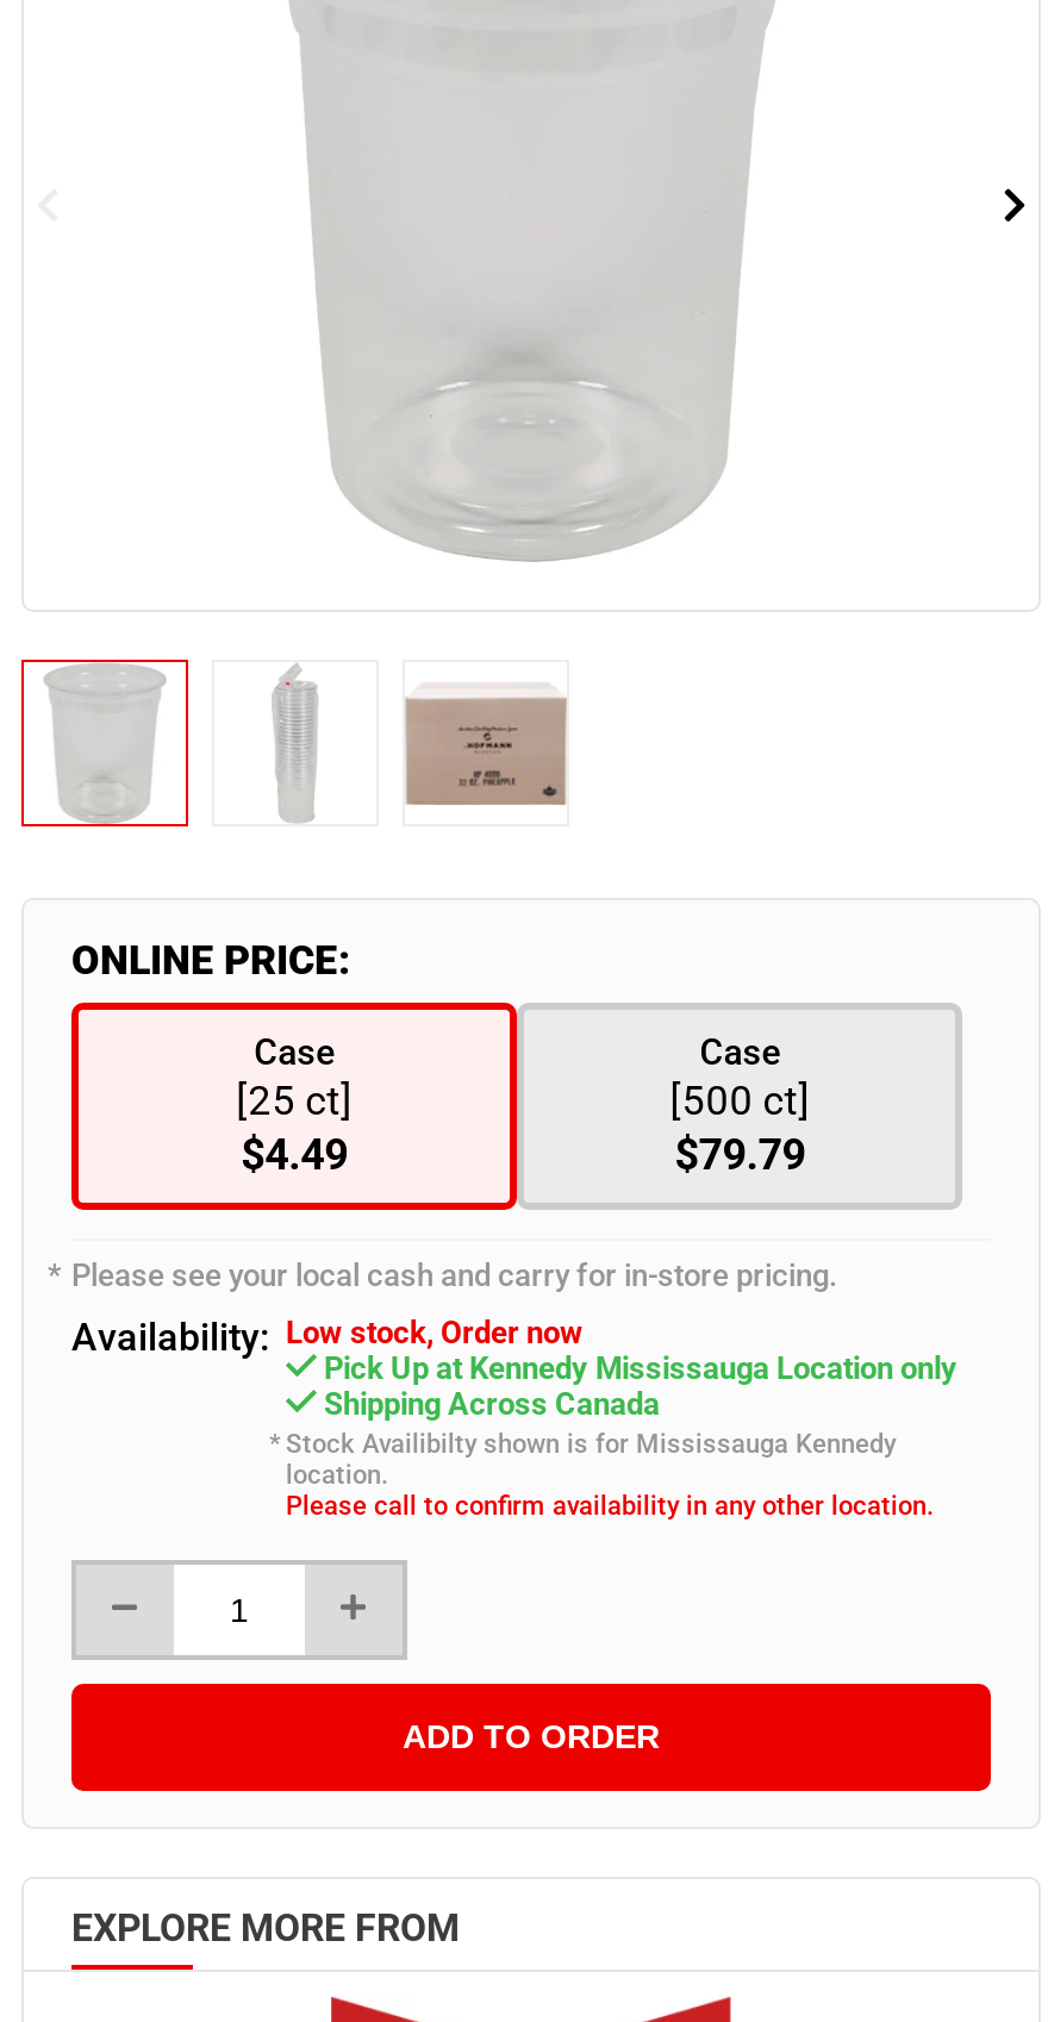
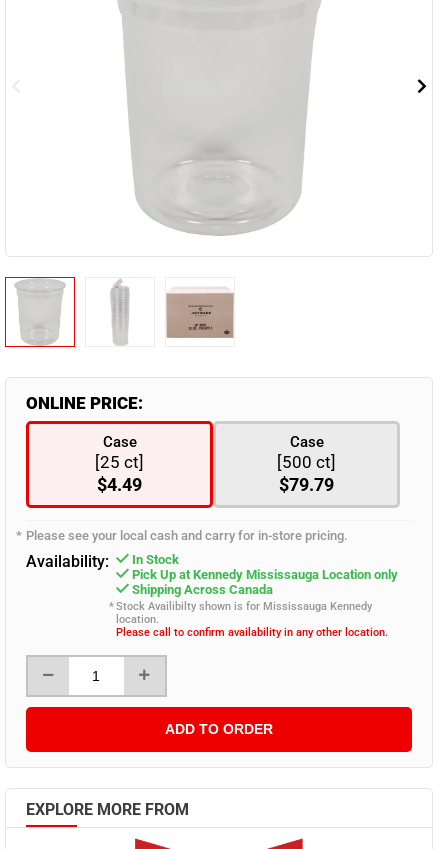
- Availability: Low stock, Order now
+ Availability:
+ In Stock
